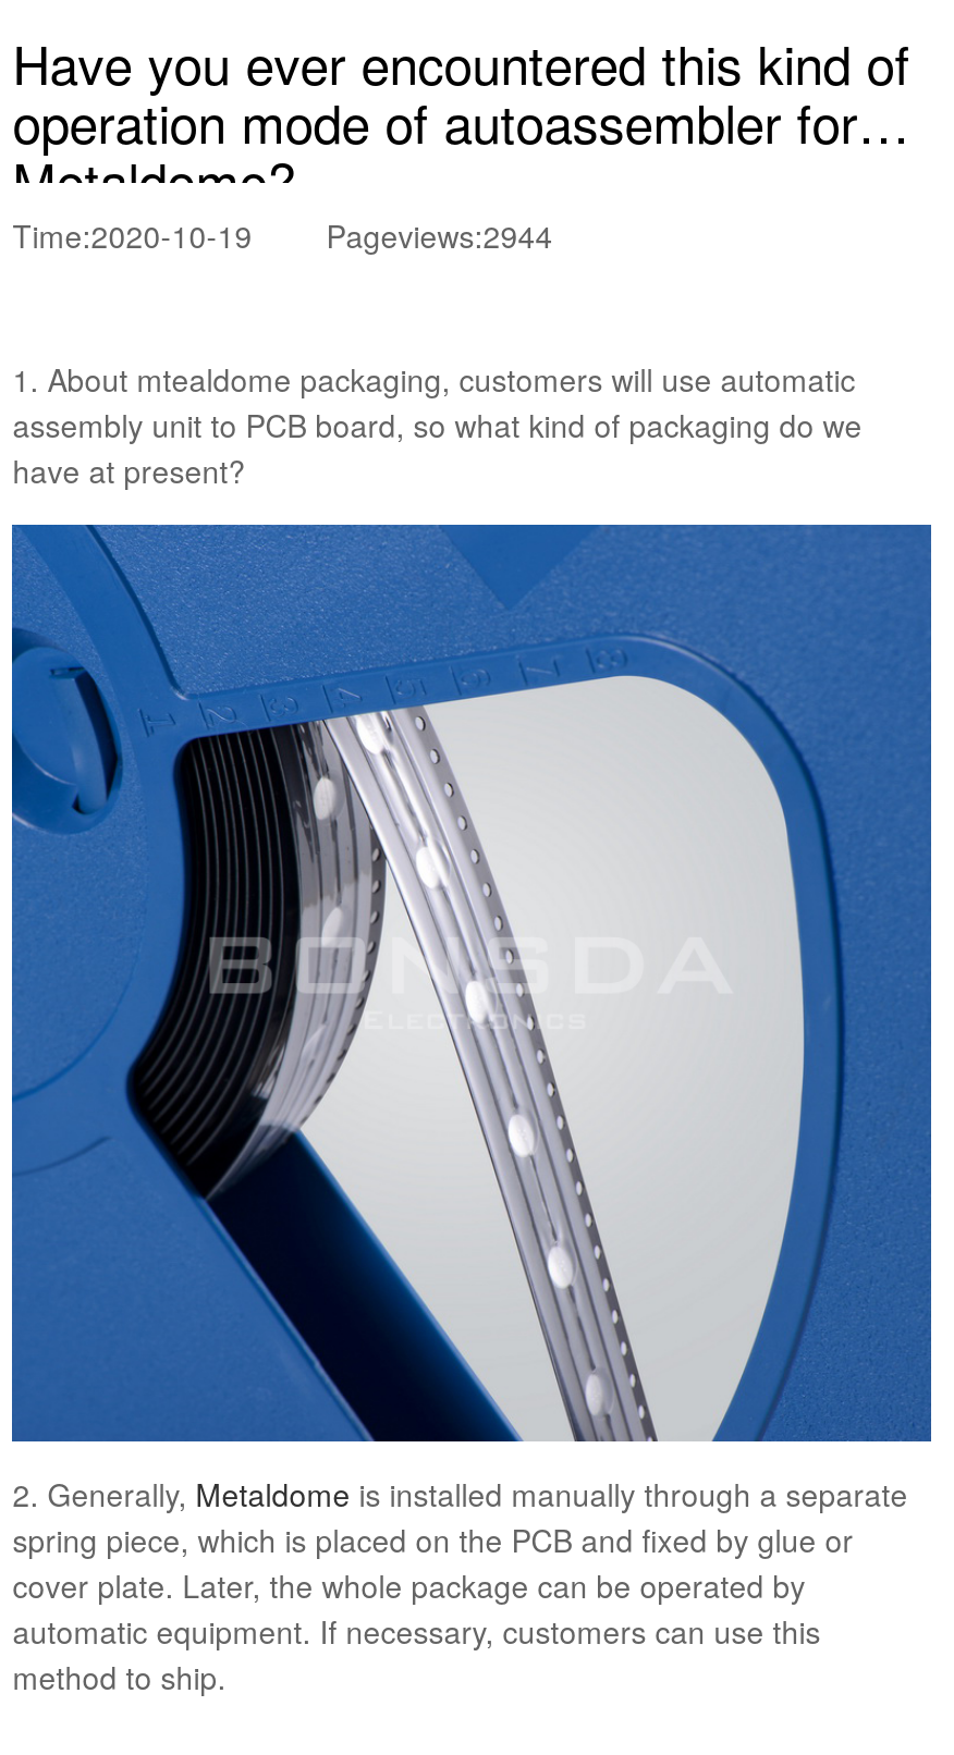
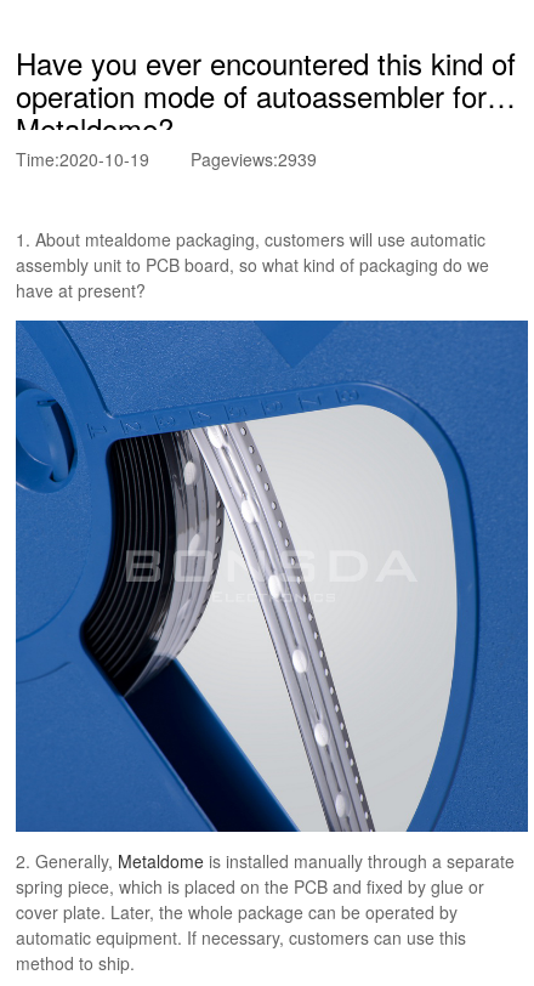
- Time:2020-10-19 Pageviews:2944
+ Time:2020-10-19 Pageviews:2939
